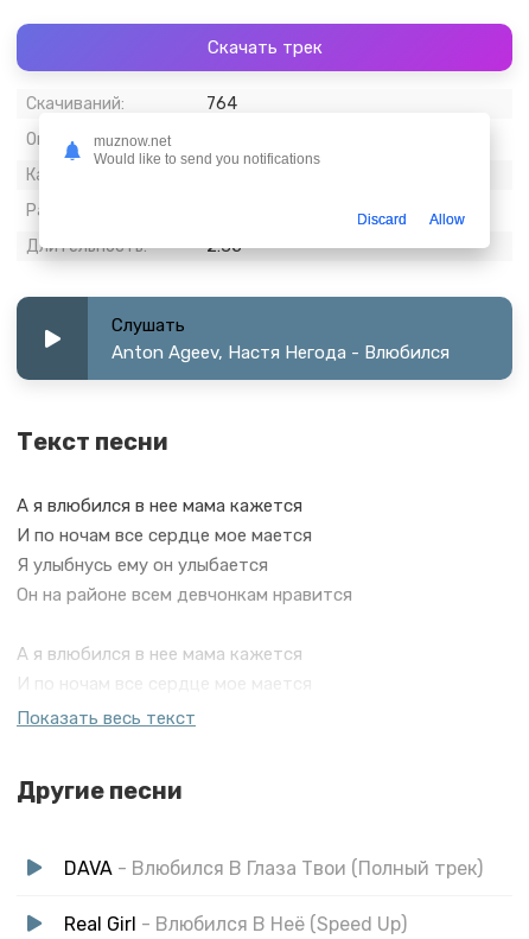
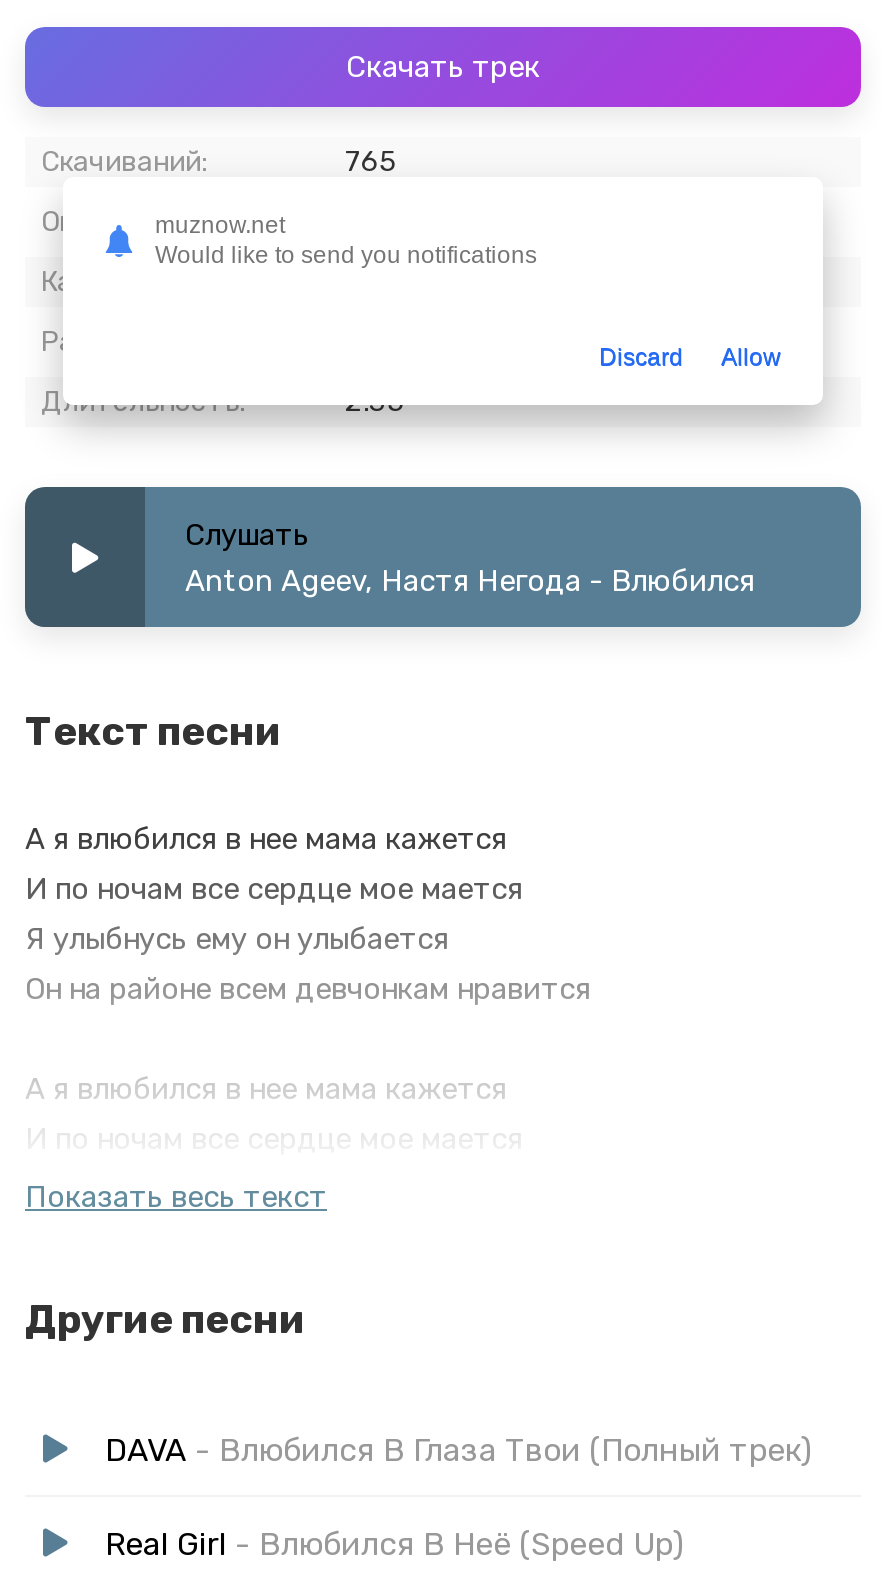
- 764
+ 765
